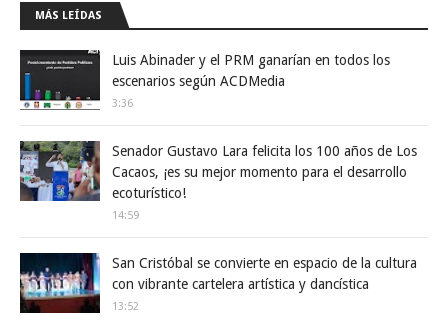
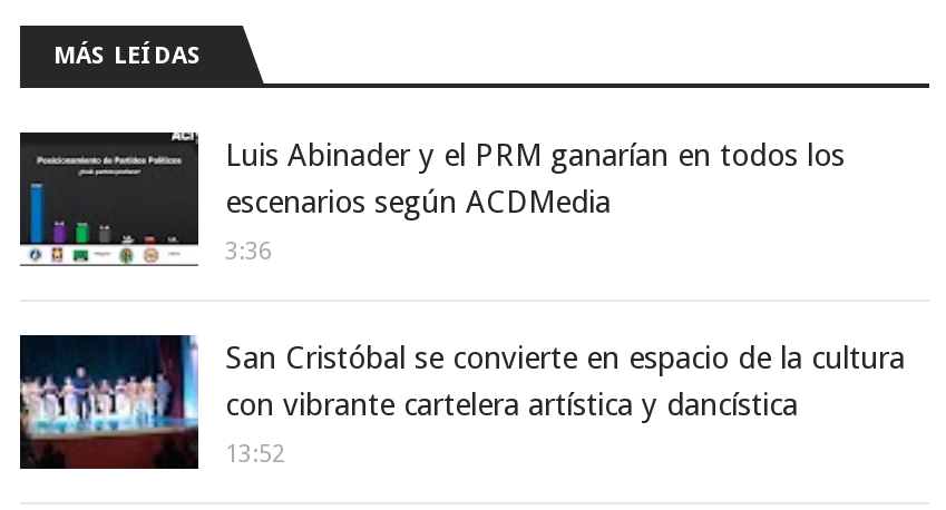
- [image]
- Senador Gustavo Lara felicita los 100 años de Los
- Cacaos, ¡es su mejor momento para el desarrollo
- ecoturístico!
- 14:59
